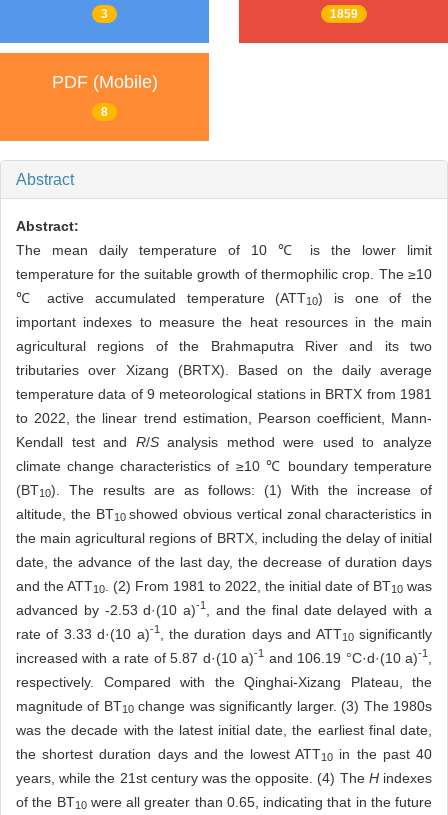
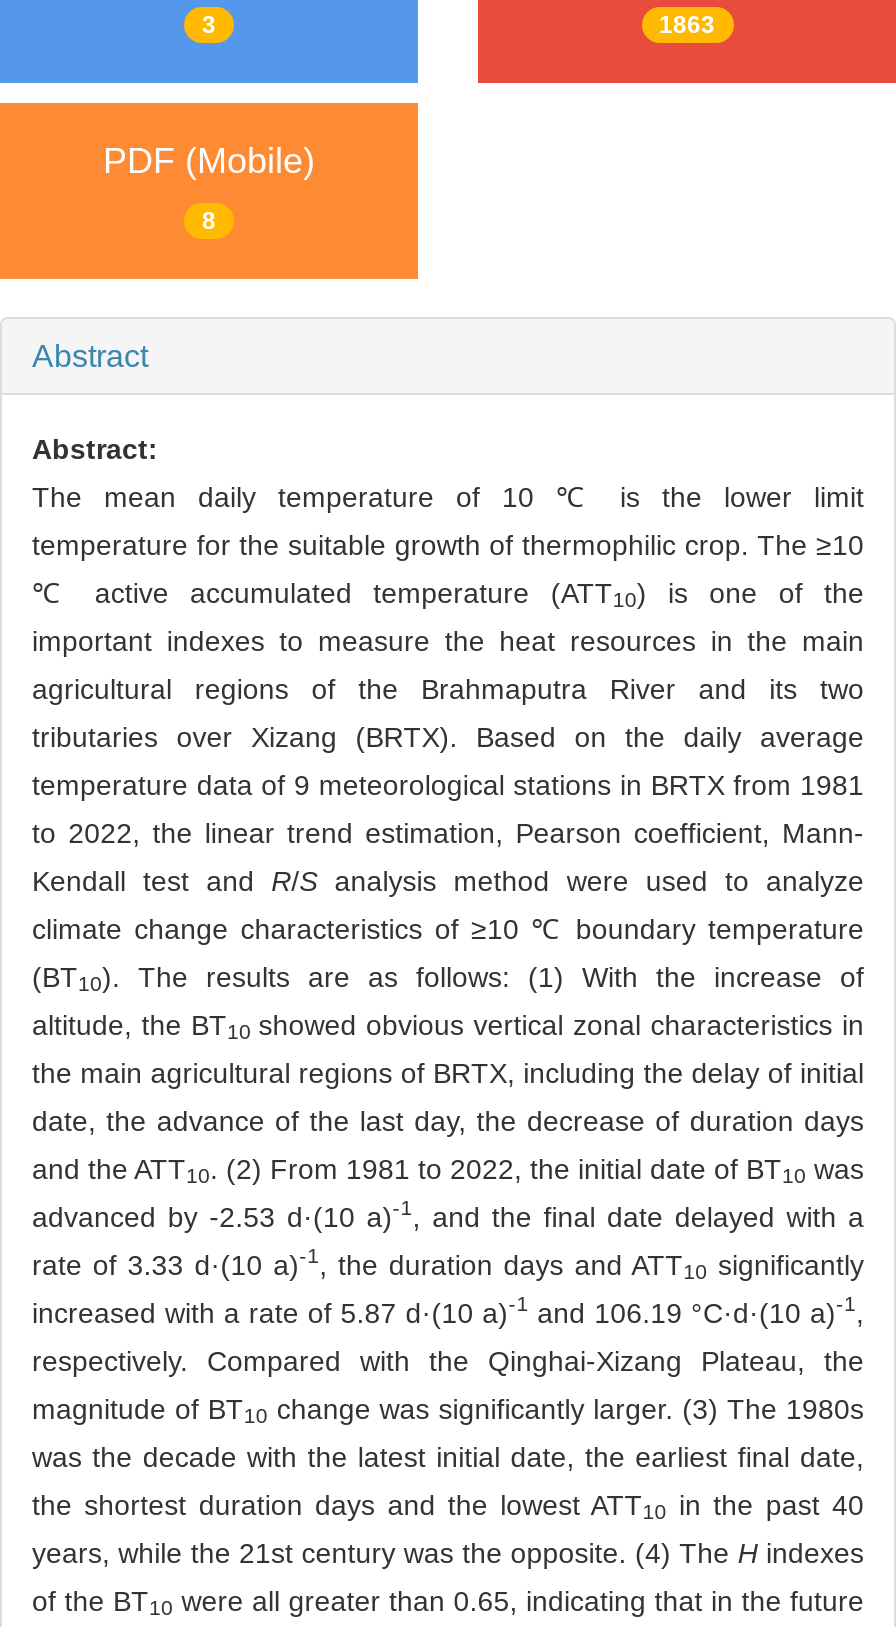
- 1859
+ 1863
